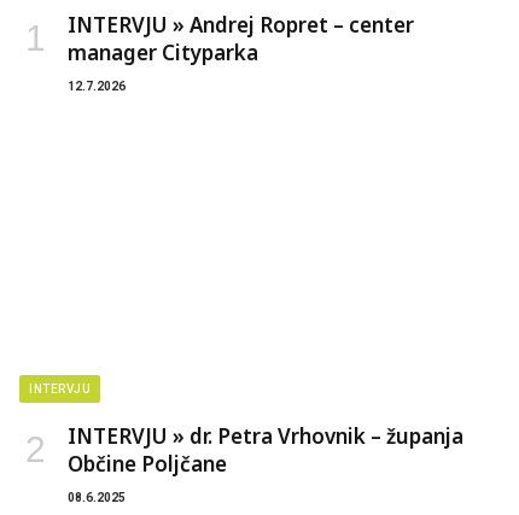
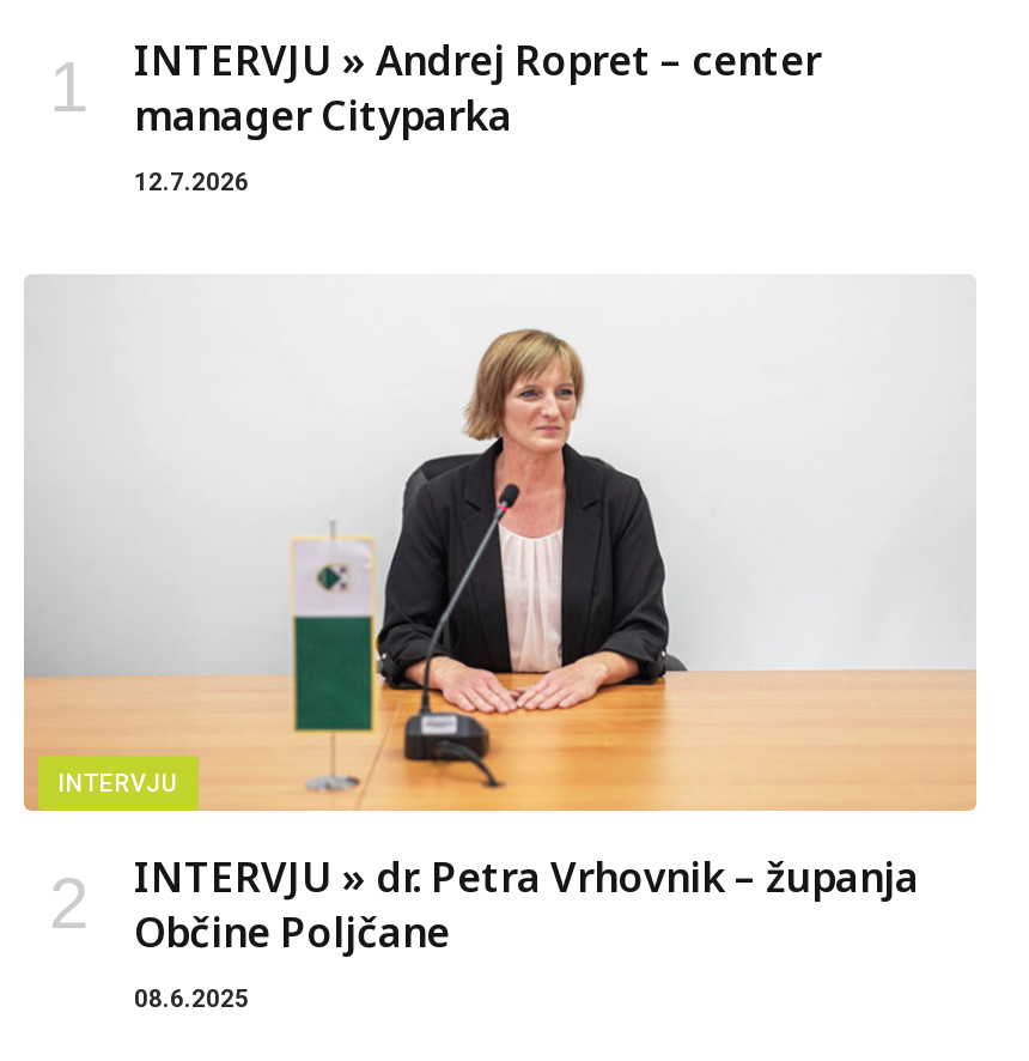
+ [image]
